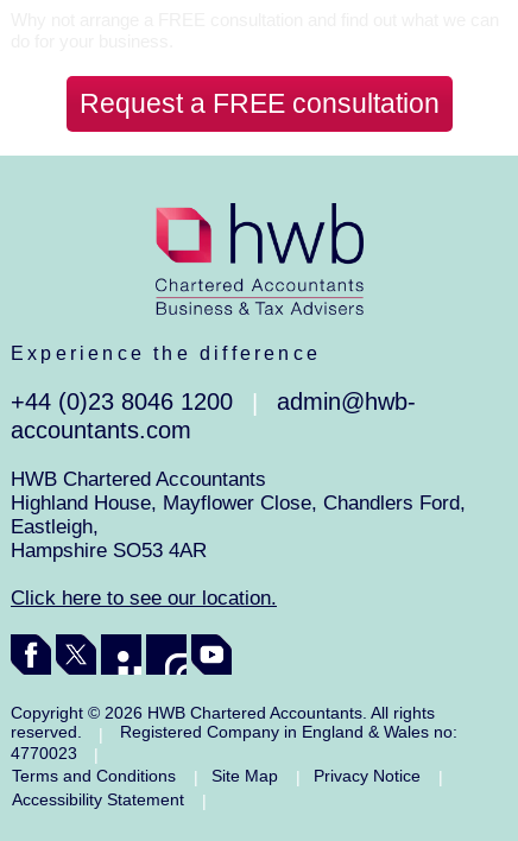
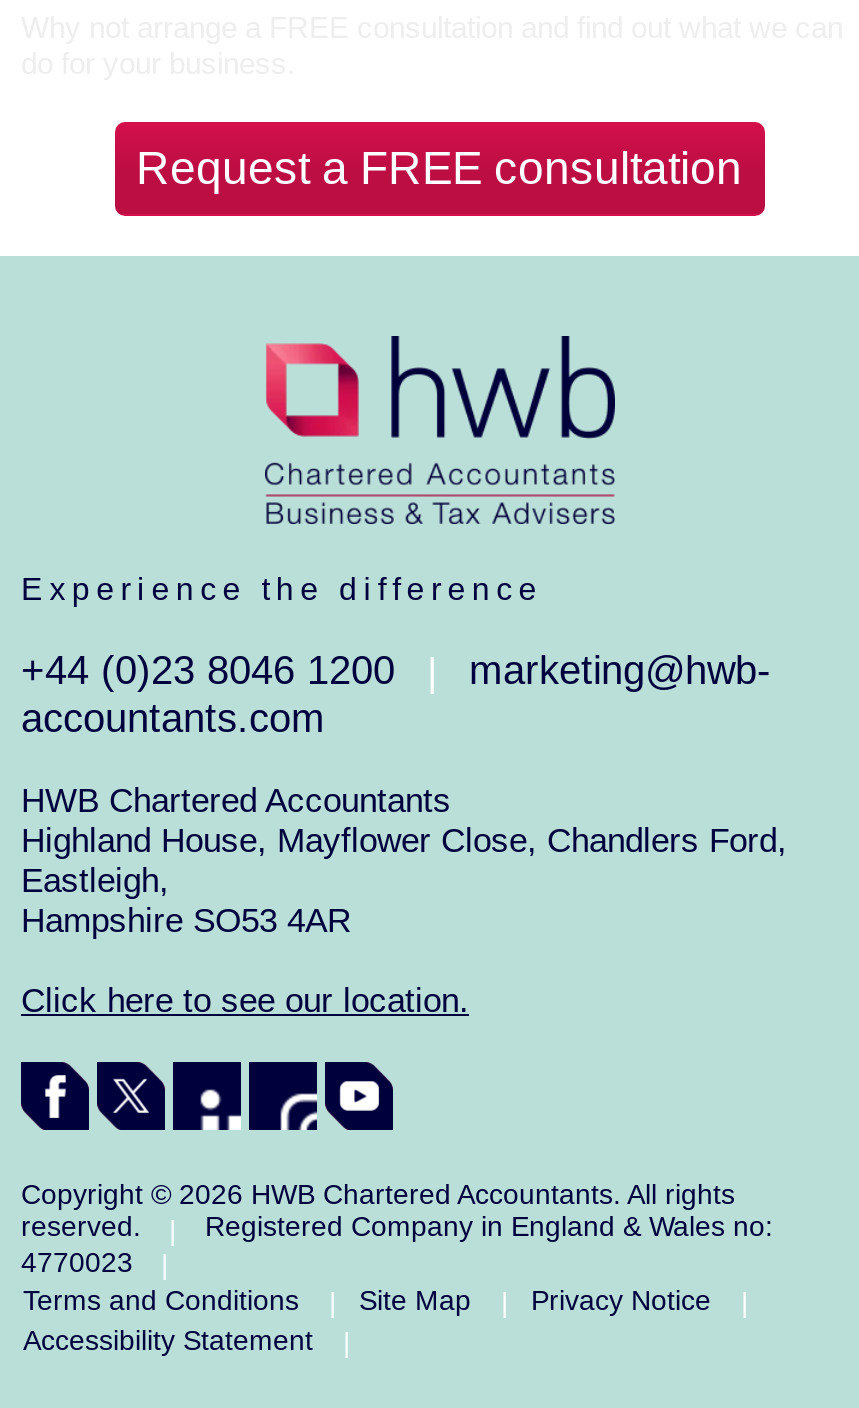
- admin@hwb-
+ marketing@hwb-
